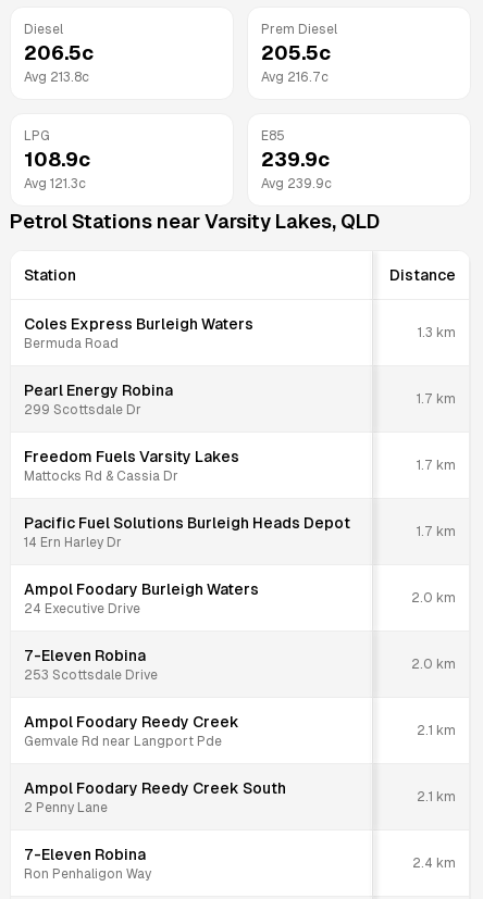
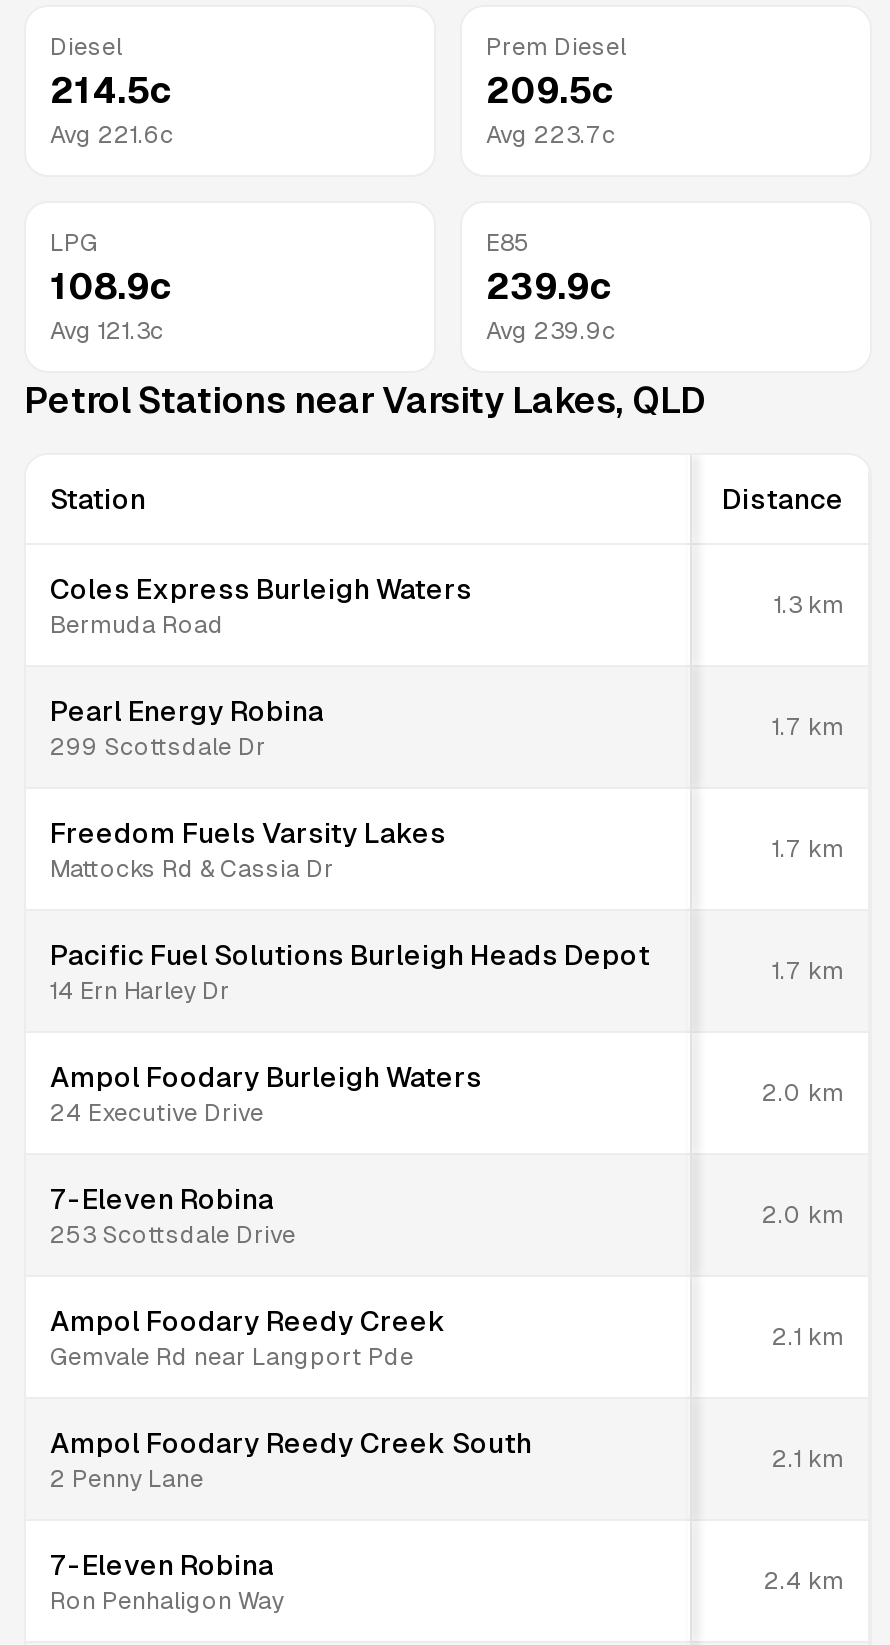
- 206.5c
+ 214.5c

- 205.5c
+ 209.5c

- Avg 213.8c
+ Avg 221.6c

- Avg 216.7c
+ Avg 223.7c
